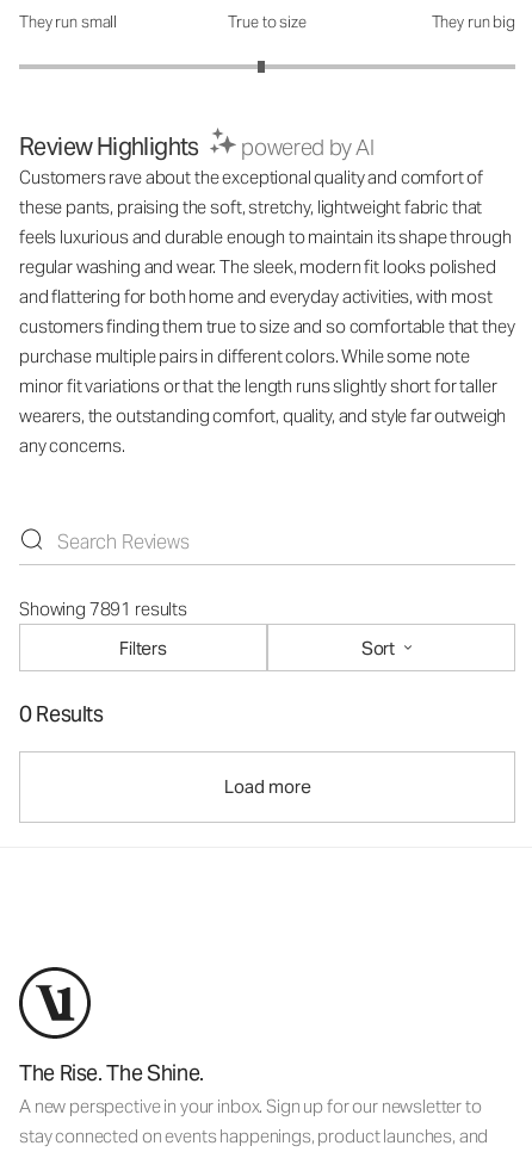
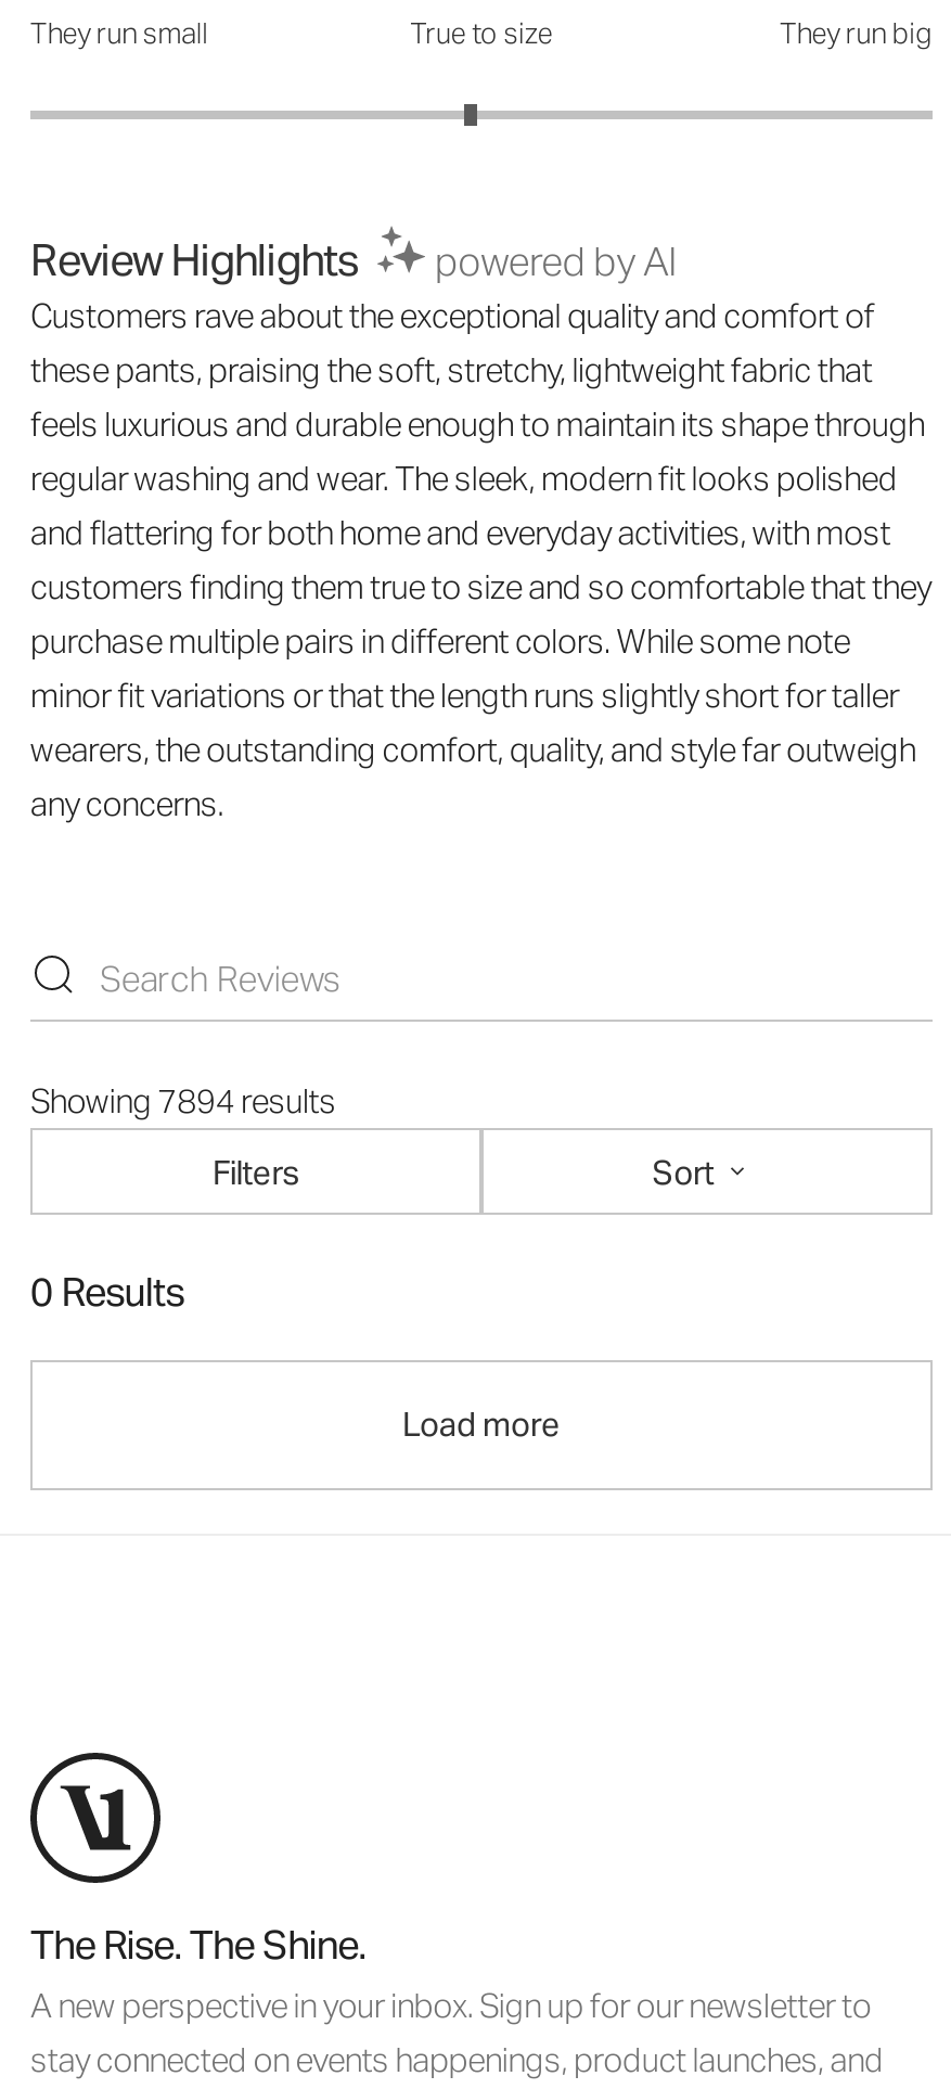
- Showing 7891 results
+ Showing 7894 results
